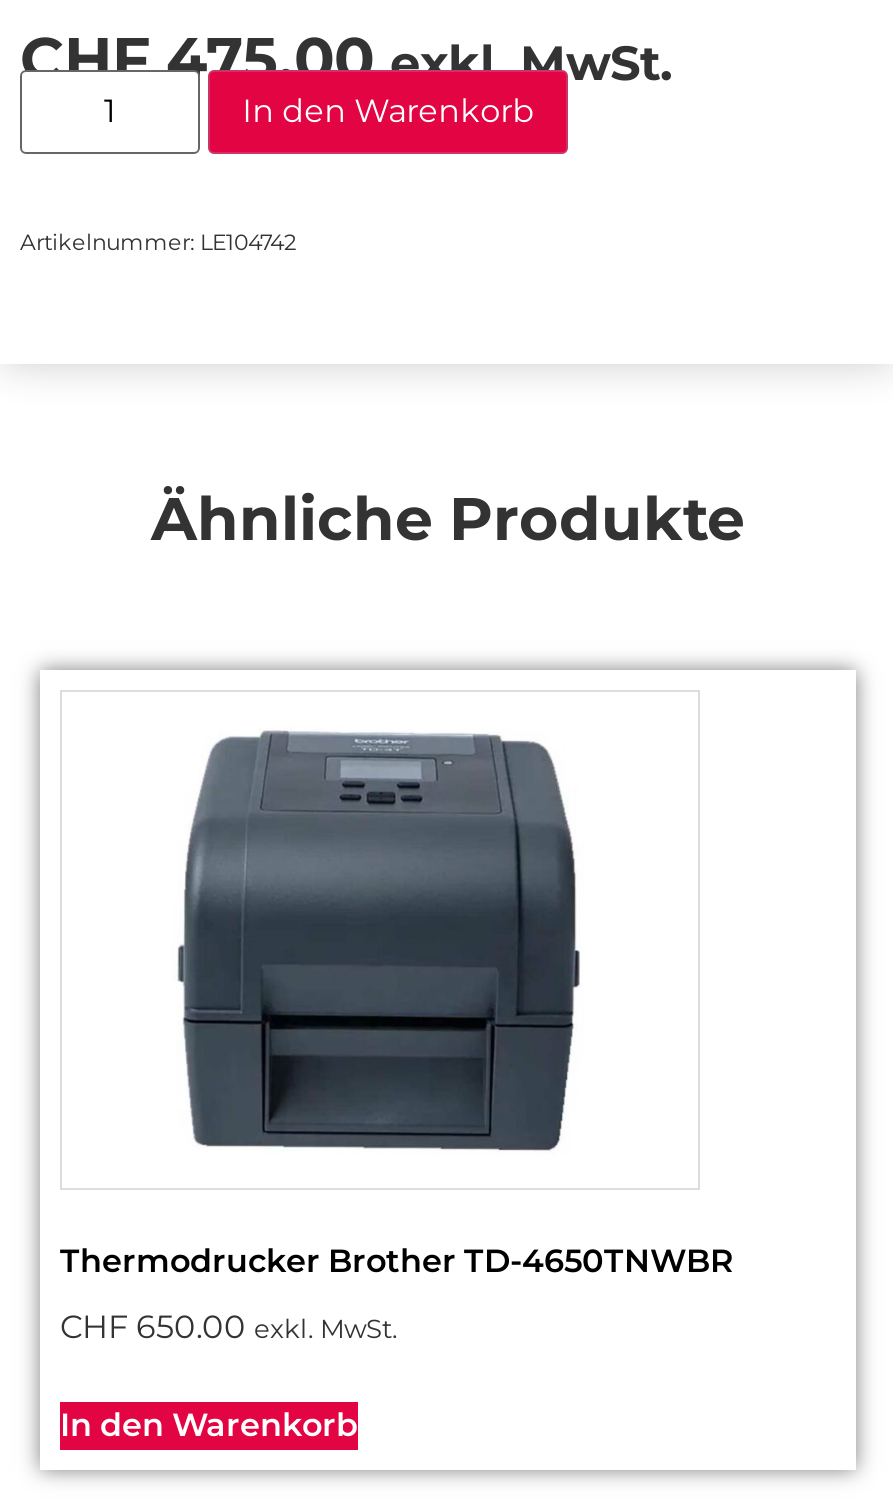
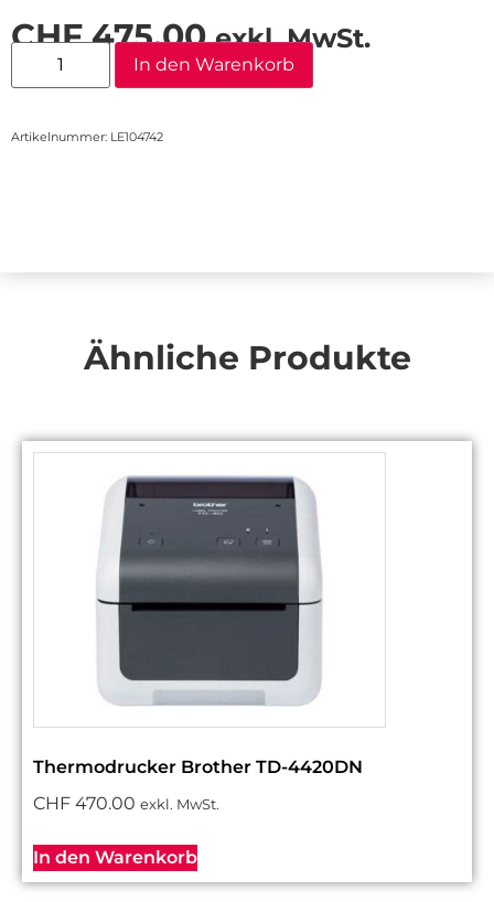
- [image]
+ [image]

- Thermodrucker Brother TD-4650TNWBR
+ Thermodrucker Brother TD-4420DN

- CHF 650.00 exkl. MwSt.
+ CHF 470.00 exkl. MwSt.
